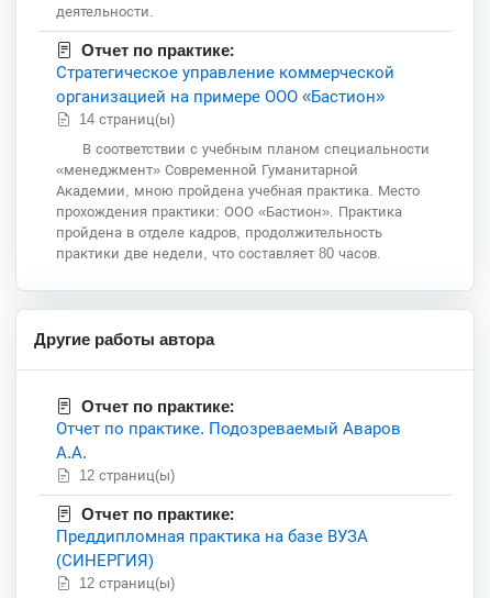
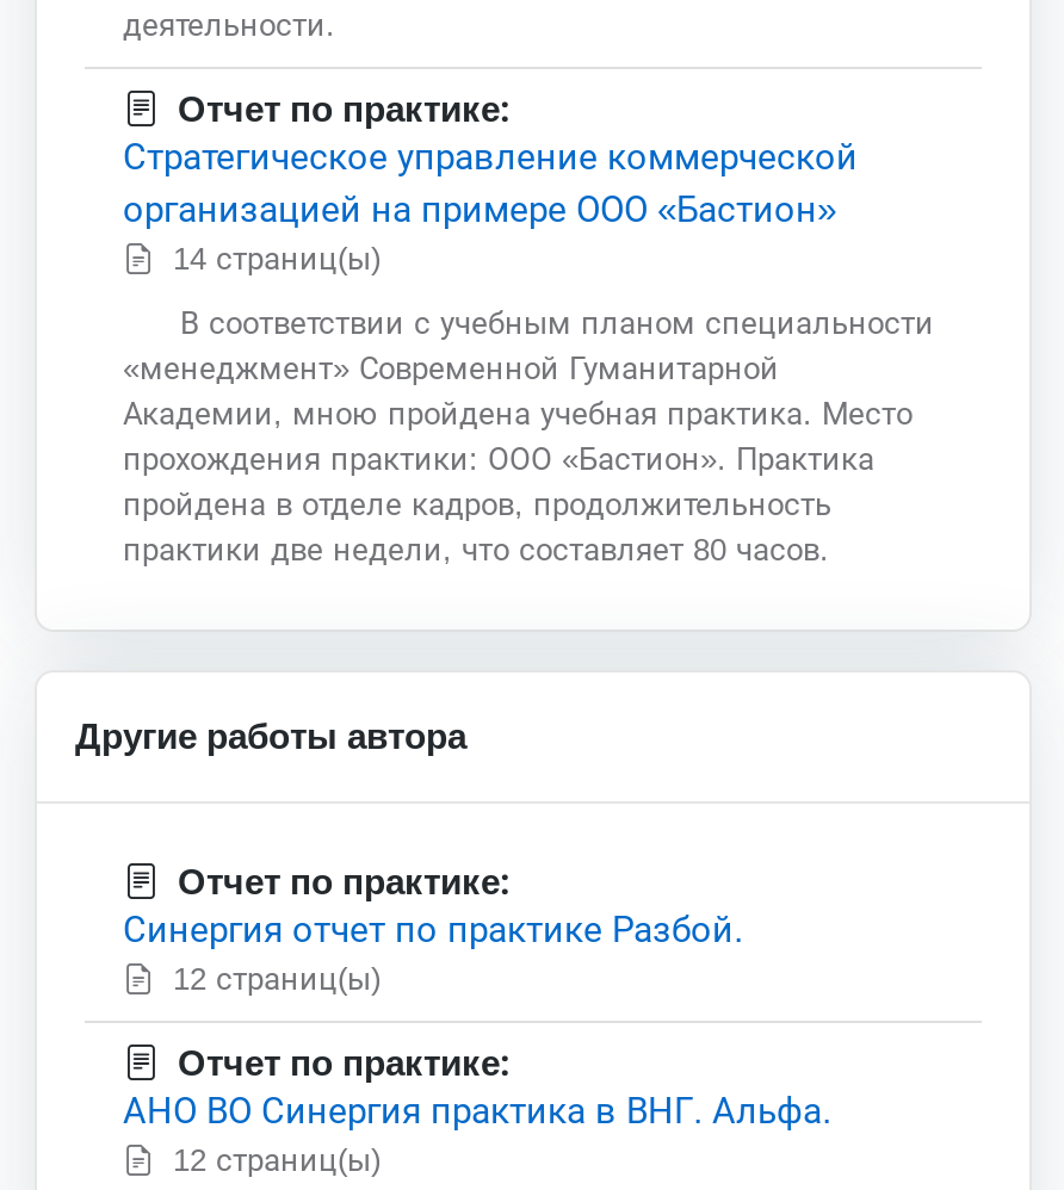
- Отчет по практике. Подозреваемый Аваров
- А.А.
+ Синергия отчет по практике Разбой.

- Преддипломная практика на базе ВУЗА
- (СИНЕРГИЯ)
+ АНО ВО Синергия практика в ВНГ. Альфа.
